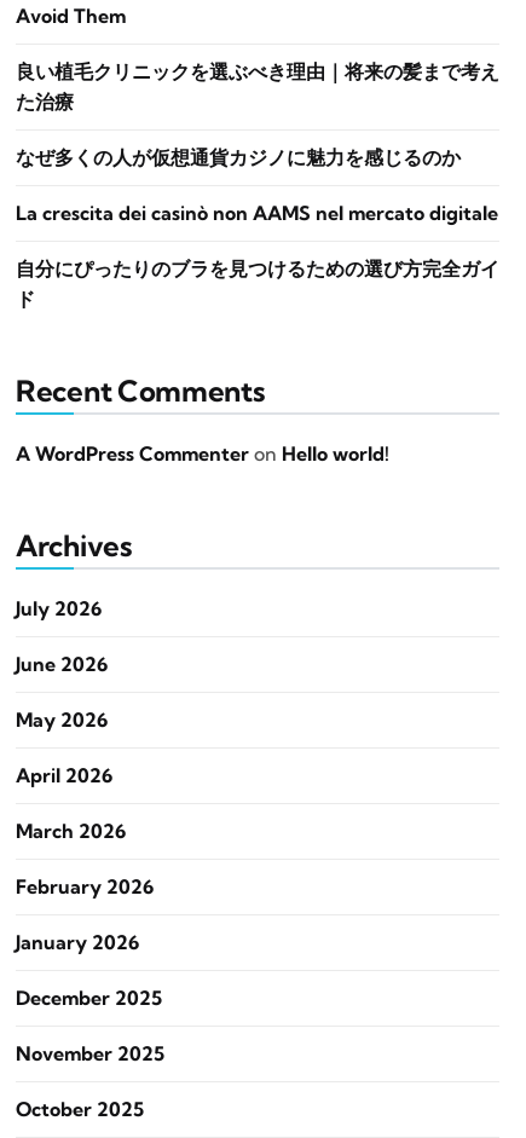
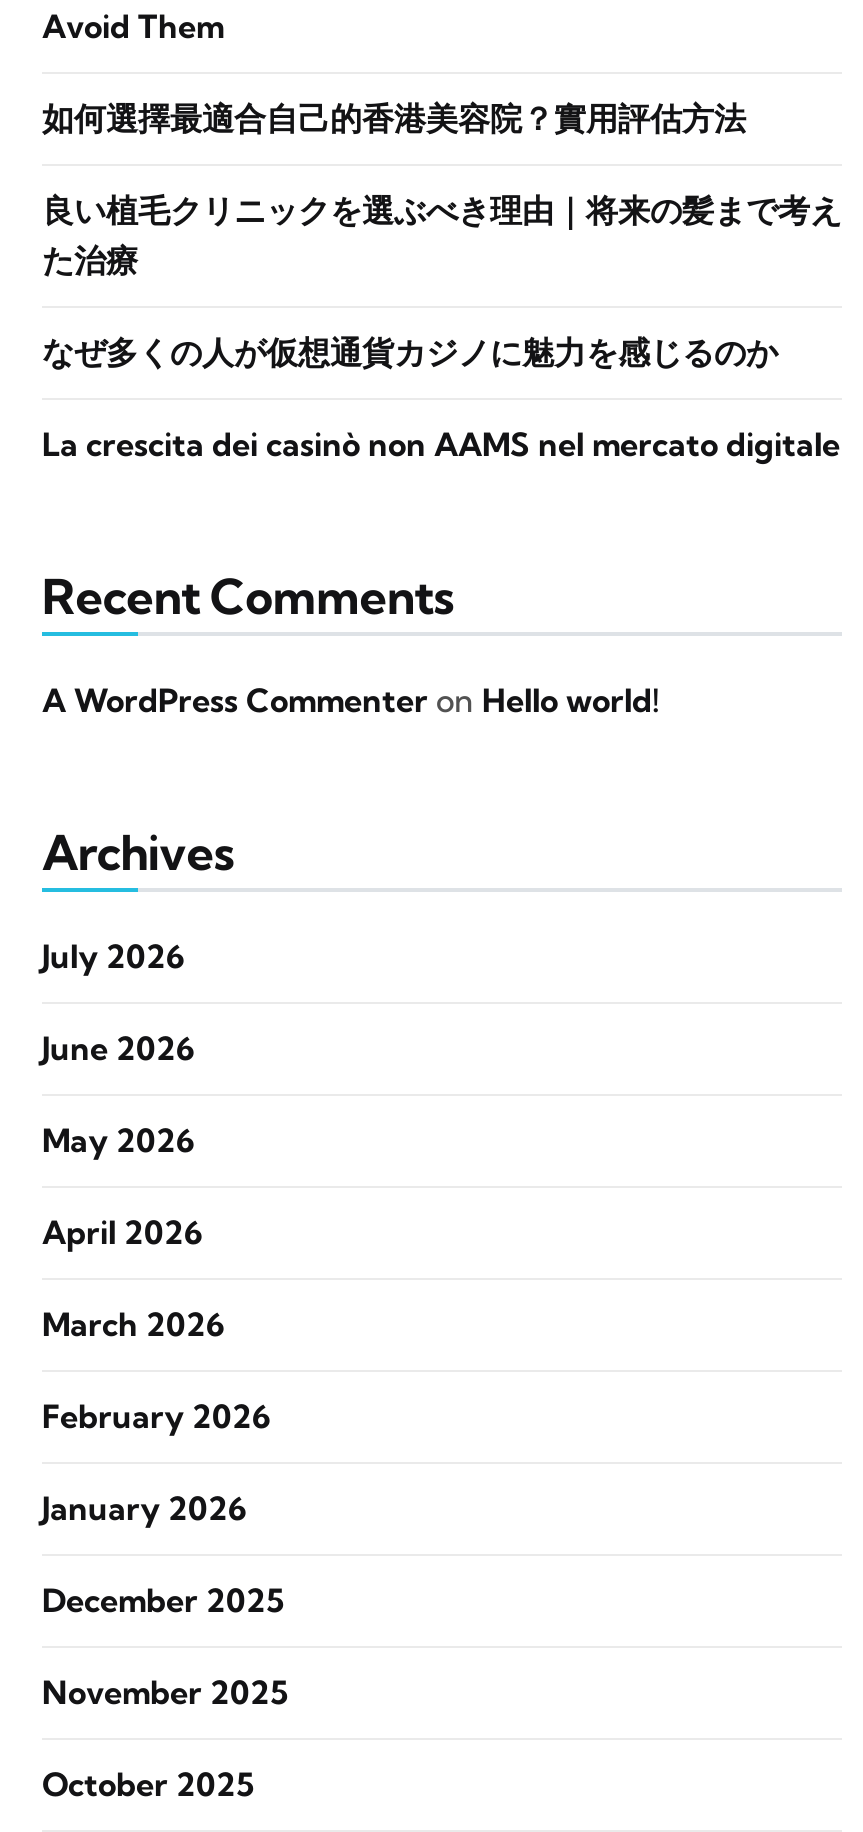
+ 如何選擇最適合自己的香港美容院？實用評估方法

moved down: 良い植毛クリニックを選ぶべき理由｜将来の髪まで考え | た治療 | なぜ多くの人が仮想通貨カジノに魅力を感じるのか | La crescita dei casinò non AAMS nel mercato digitale

- 自分にぴったりのブラを見つけるための選び方完全ガイ
- ド
